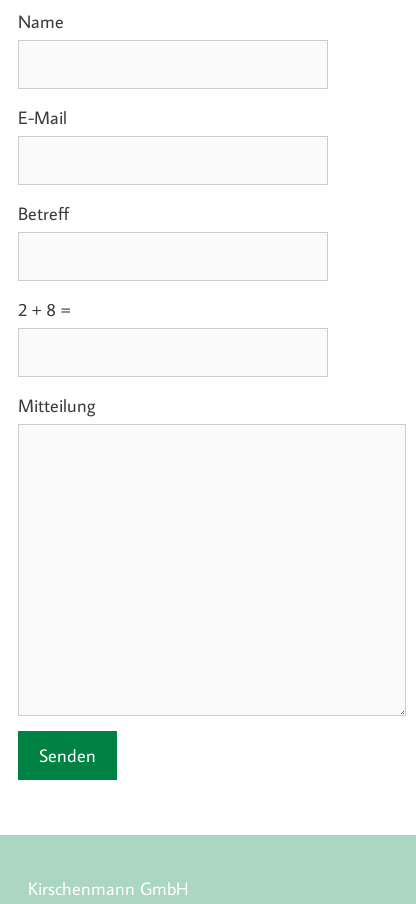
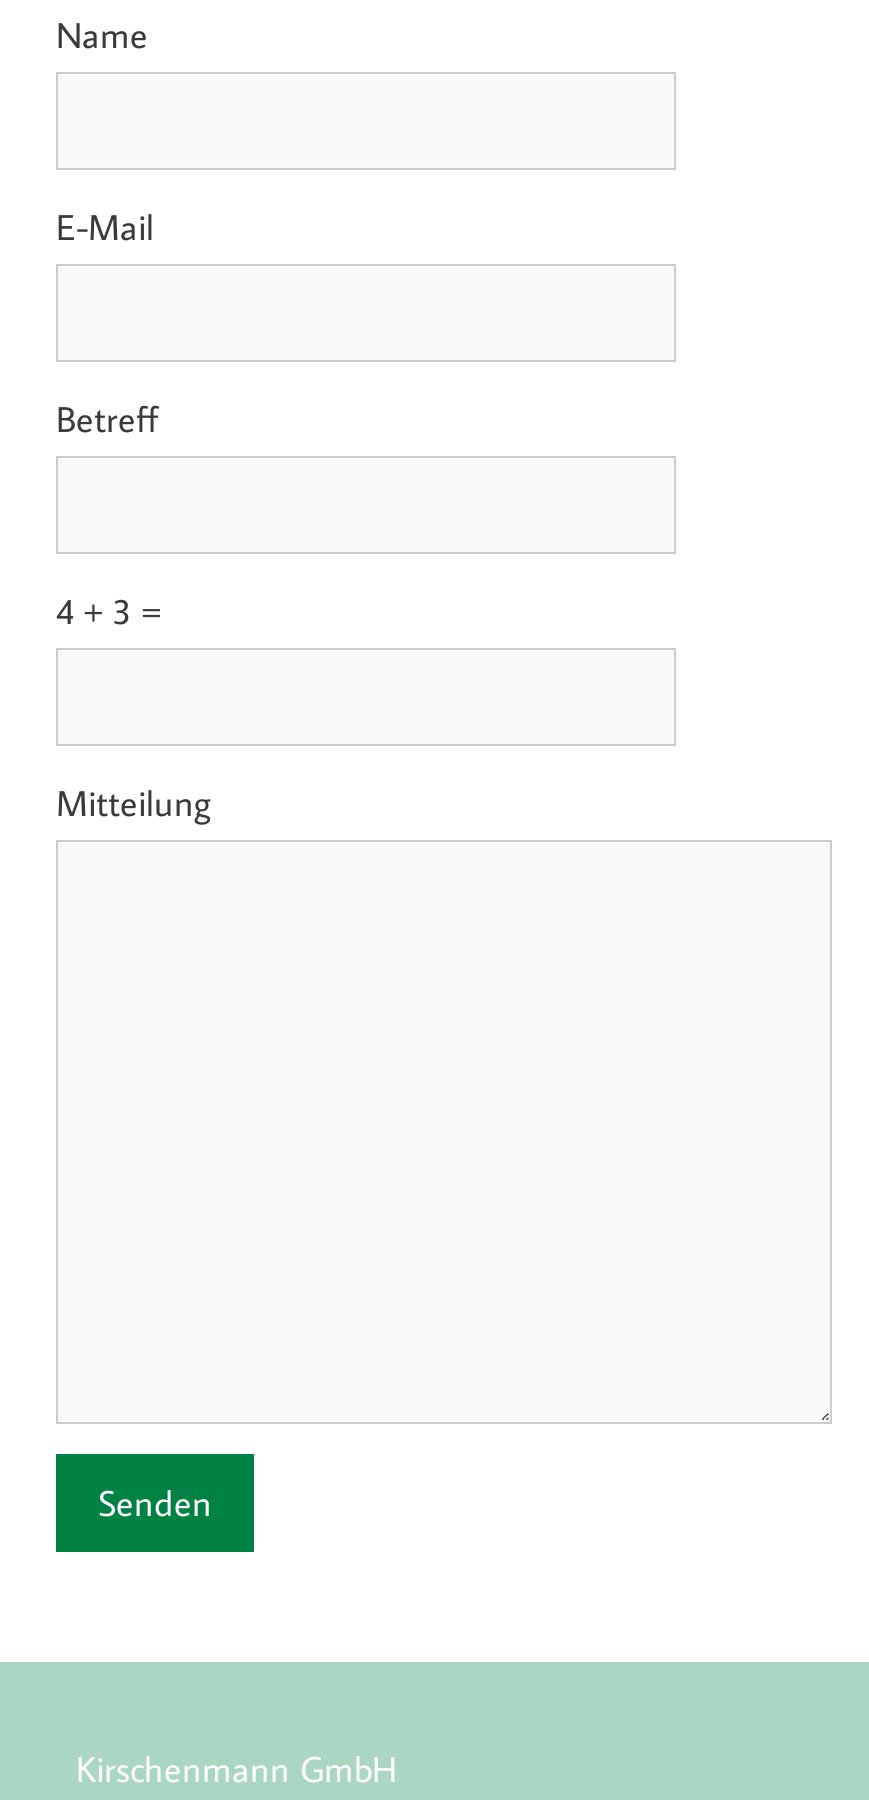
- 2 + 8 =
+ 4 + 3 =
